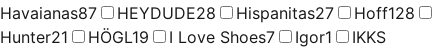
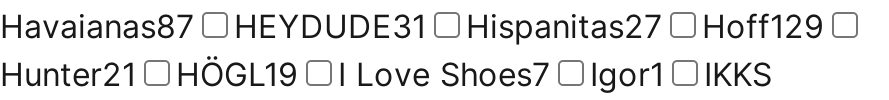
- HEYDUDE28
+ HEYDUDE31

- Hoff128
+ Hoff129
